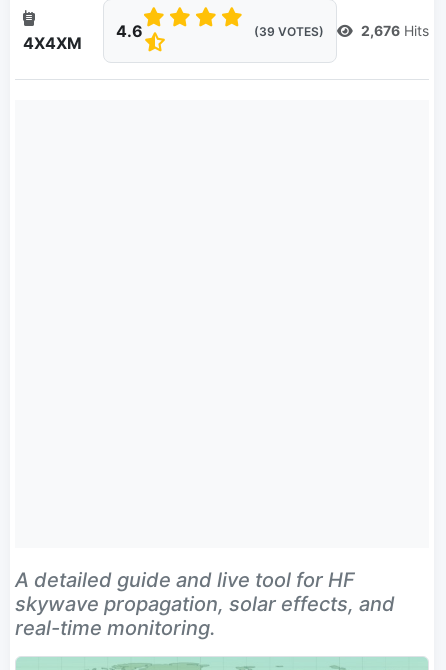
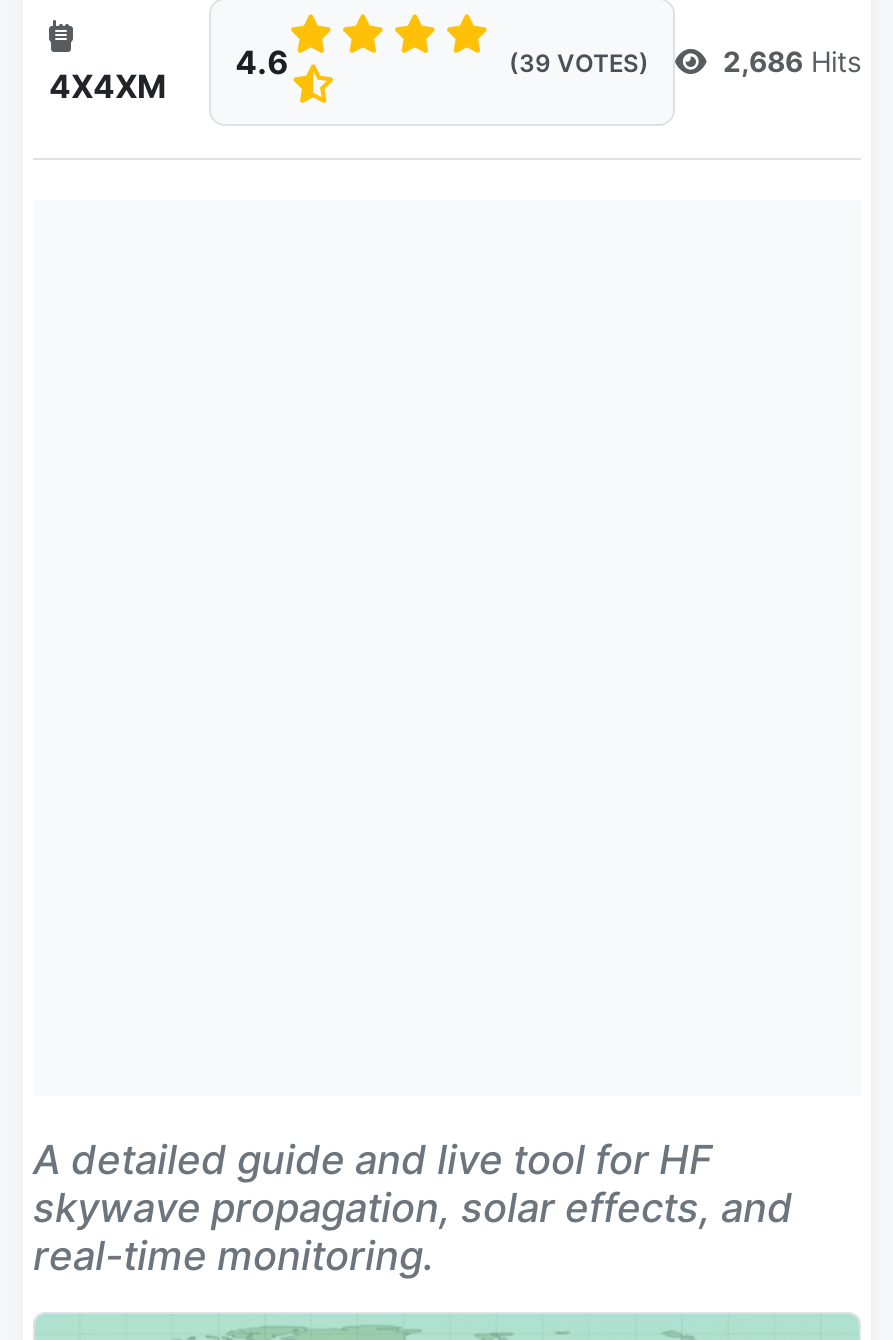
- 2,676 Hits
+ 2,686 Hits
